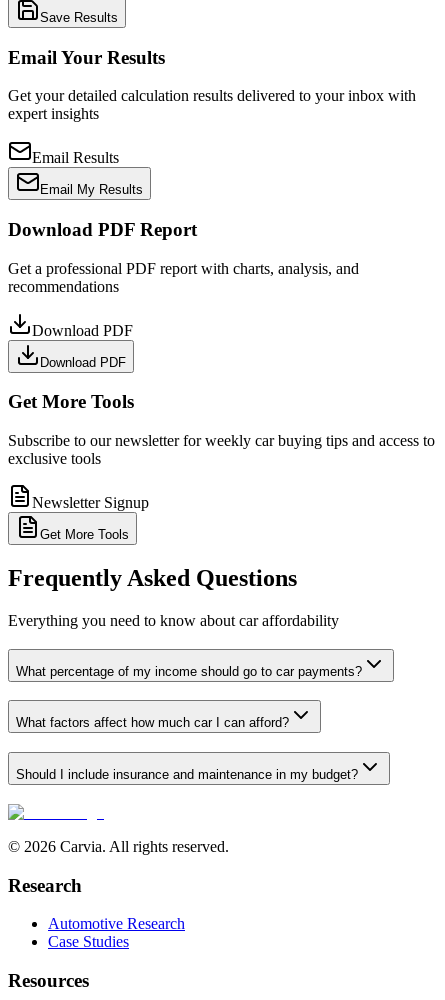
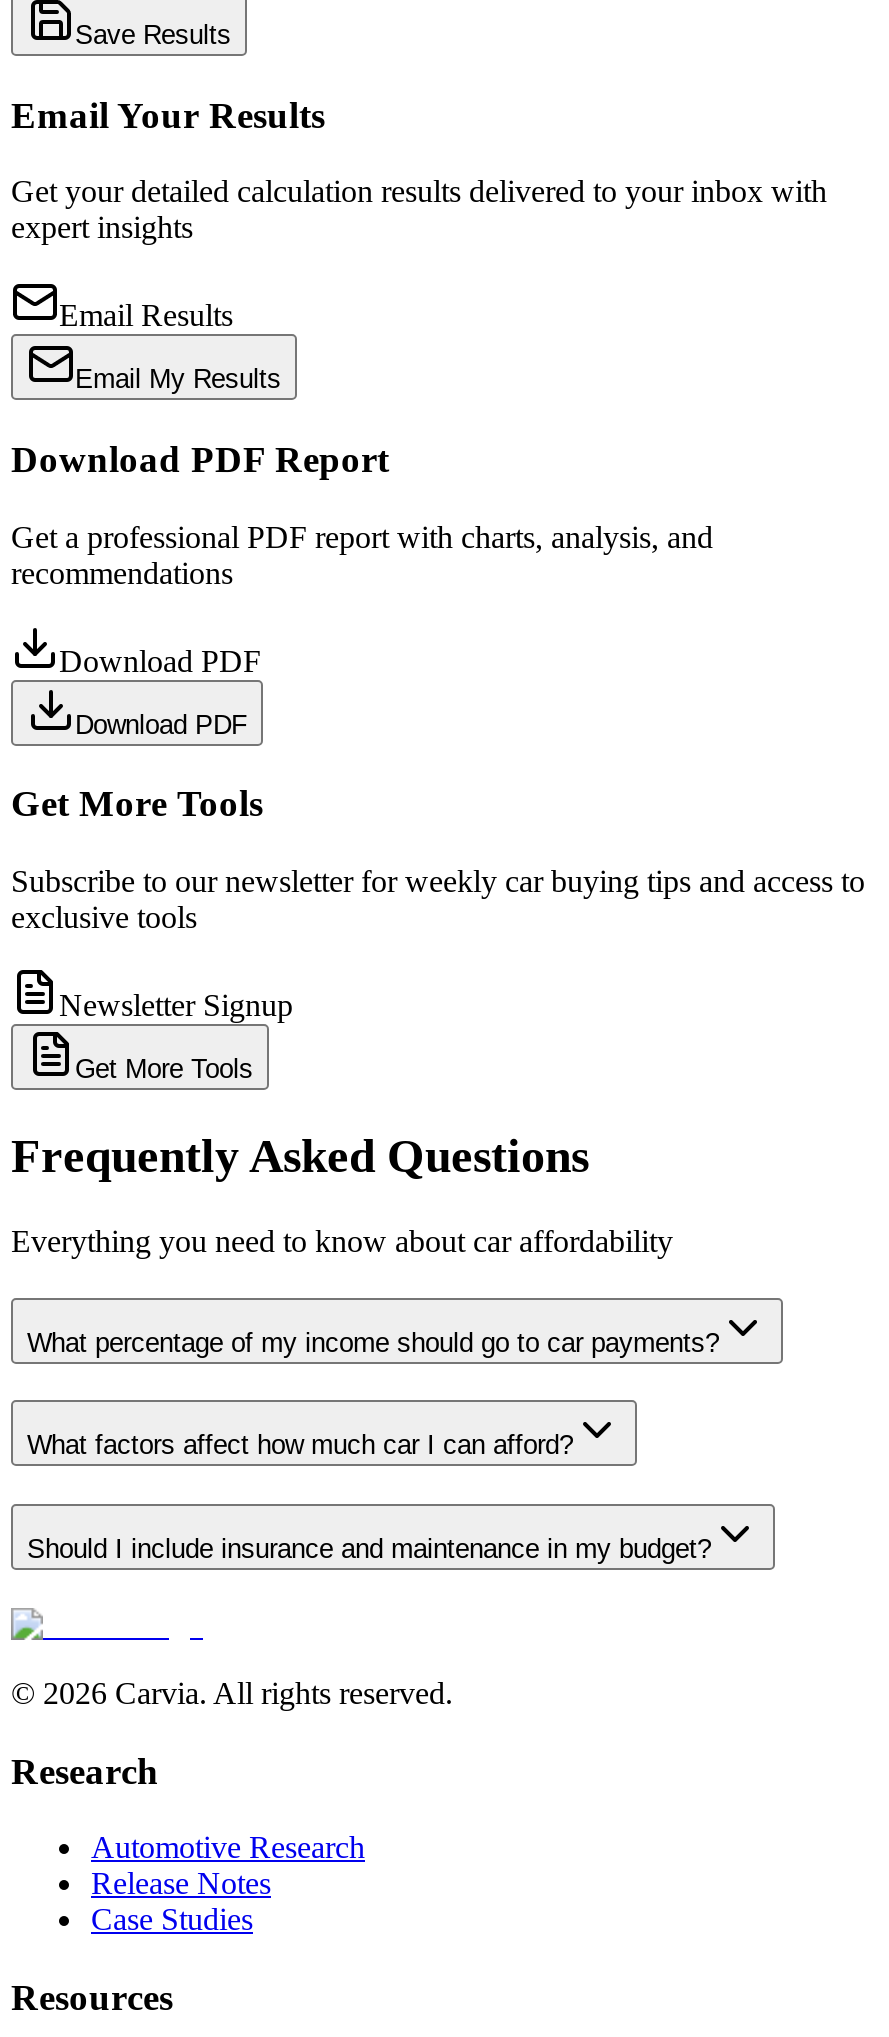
+ Release Notes
